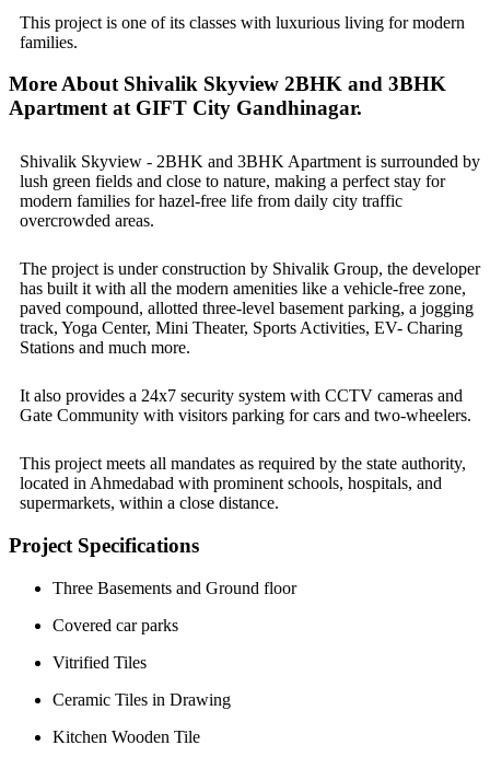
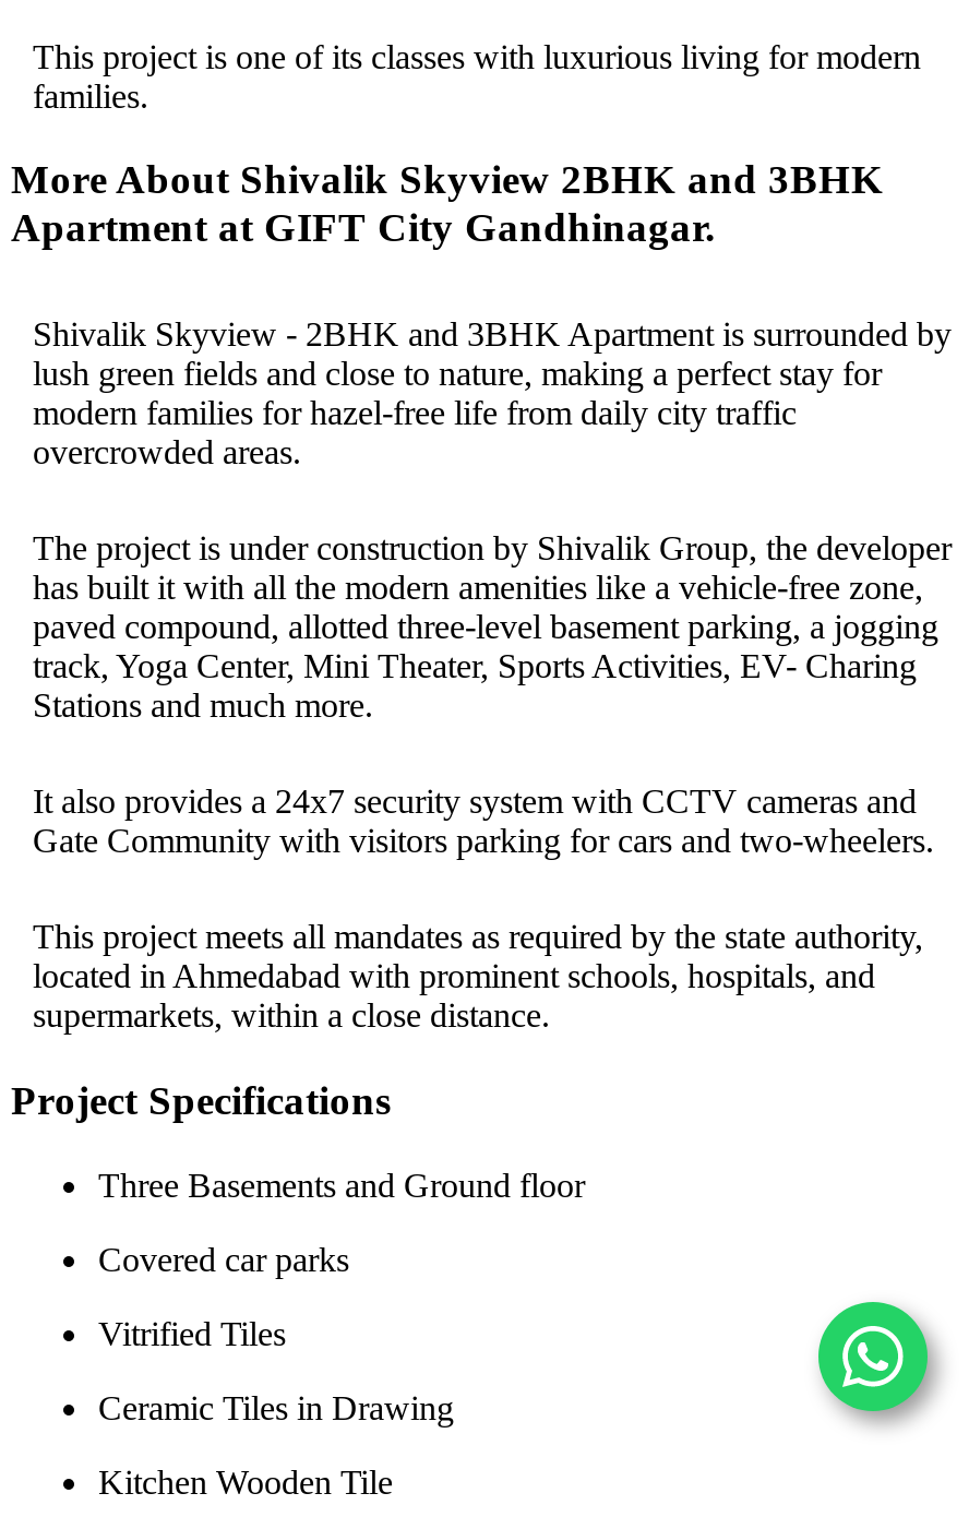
+ [image]
